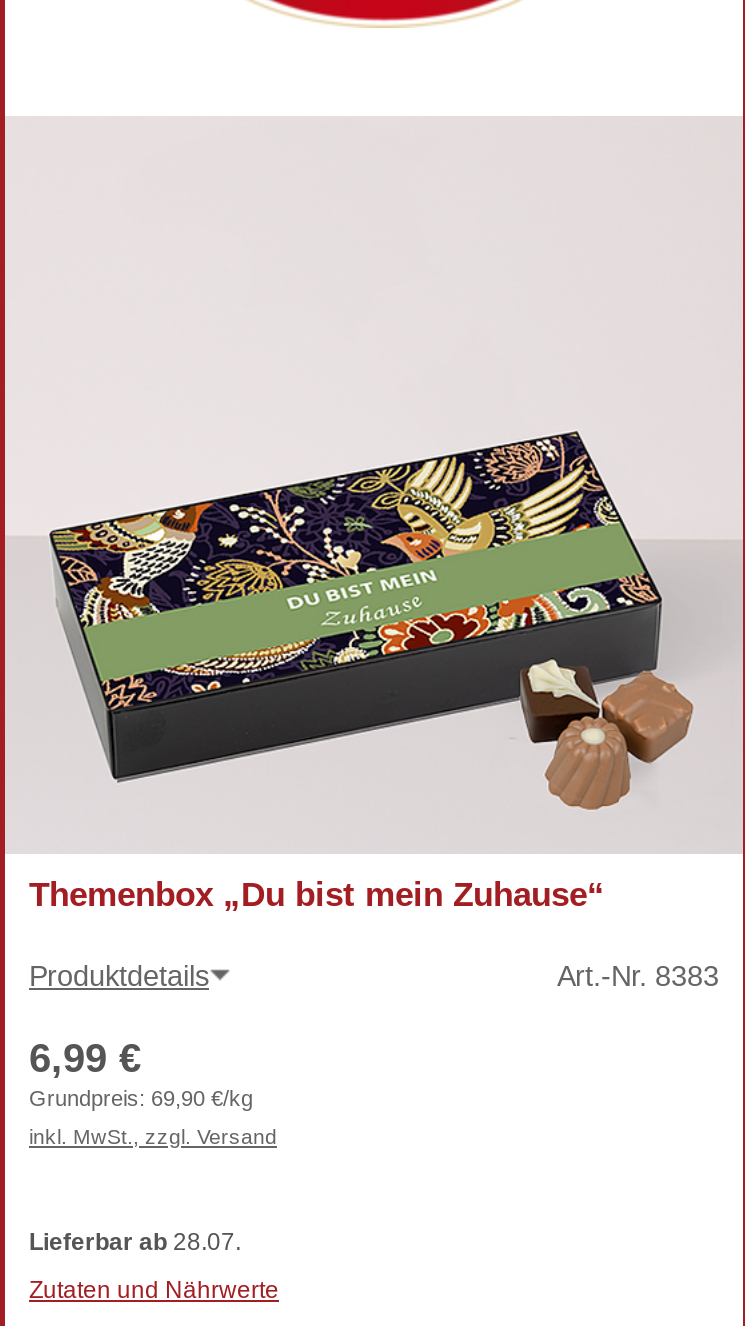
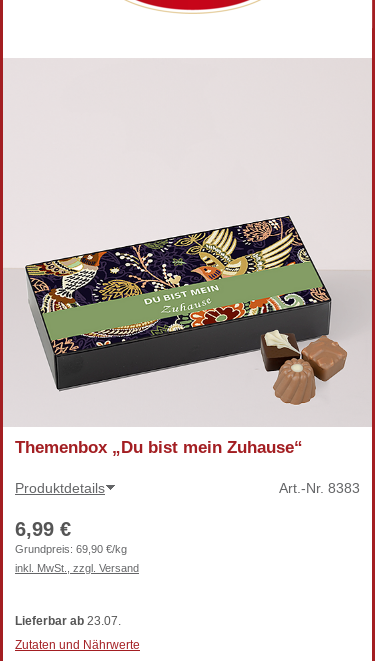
- Lieferbar ab 28.07.
+ Lieferbar ab 23.07.
